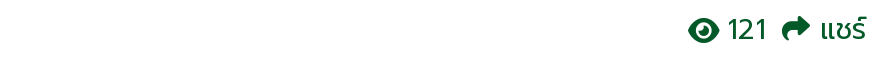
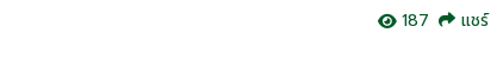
- 121 แชร์
+ 187 แชร์
